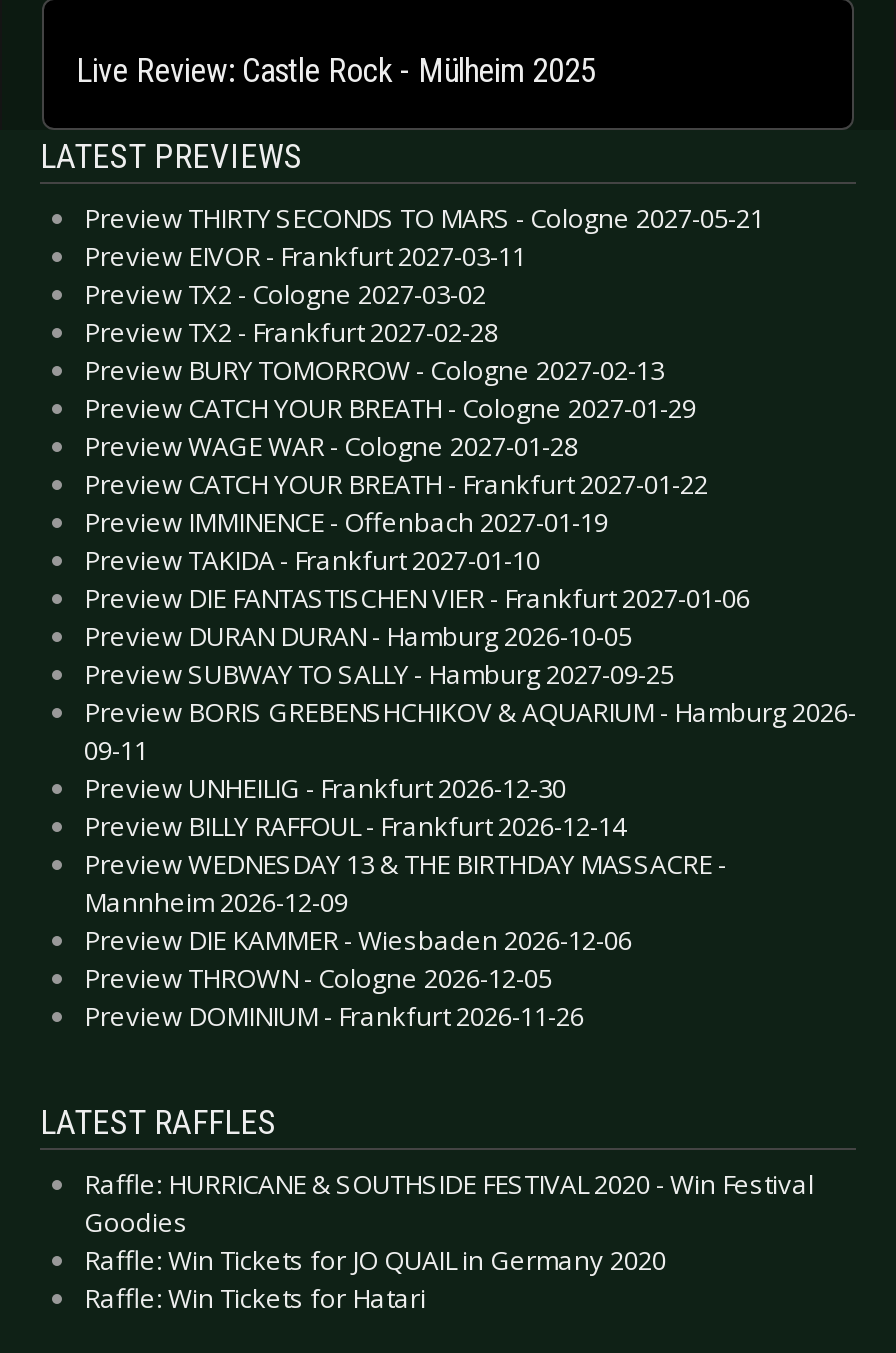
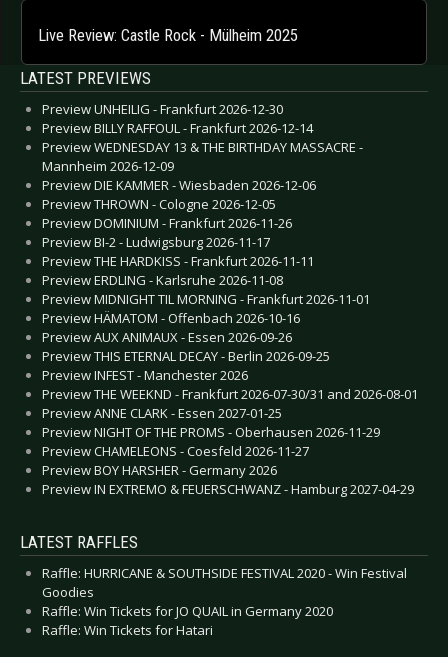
- Preview THIRTY SECONDS TO MARS - Cologne 2027-05-21
- Preview EIVOR - Frankfurt 2027-03-11
- Preview TX2 - Cologne 2027-03-02
- Preview TX2 - Frankfurt 2027-02-28
- Preview BURY TOMORROW - Cologne 2027-02-13
- Preview CATCH YOUR BREATH - Cologne 2027-01-29
- Preview WAGE WAR - Cologne 2027-01-28
- Preview CATCH YOUR BREATH - Frankfurt 2027-01-22
- Preview IMMINENCE - Offenbach 2027-01-19
- Preview TAKIDA - Frankfurt 2027-01-10
- Preview DIE FANTASTISCHEN VIER - Frankfurt 2027-01-06
- Preview DURAN DURAN - Hamburg 2026-10-05
- Preview SUBWAY TO SALLY - Hamburg 2027-09-25
- Preview BORIS GREBENSHCHIKOV & AQUARIUM - Hamburg 2026-
- 09-11

moved up: Preview UNHEILIG - Frankfurt 2026-12-30 | Preview BILLY RAFFOUL - Frankfurt 2026-12-14 | Preview WEDNESDAY 13 & THE BIRTHDAY MASSACRE - | Mannheim 2026-12-09 | Preview DIE KAMMER - Wiesbaden 2026-12-06 | Preview THROWN - Cologne 2026-12-05 | Preview DOMINIUM - Frankfurt 2026-11-26

+ Preview BI-2 - Ludwigsburg 2026-11-17
+ Preview THE HARDKISS - Frankfurt 2026-11-11
+ Preview ERDLING - Karlsruhe 2026-11-08
+ Preview MIDNIGHT TIL MORNING - Frankfurt 2026-11-01
+ Preview HÄMATOM - Offenbach 2026-10-16
+ Preview AUX ANIMAUX - Essen 2026-09-26
+ Preview THIS ETERNAL DECAY - Berlin 2026-09-25
+ Preview INFEST - Manchester 2026
+ Preview THE WEEKND - Frankfurt 2026-07-30/31 and 2026-08-01
+ Preview ANNE CLARK - Essen 2027-01-25
+ Preview NIGHT OF THE PROMS - Oberhausen 2026-11-29
+ Preview CHAMELEONS - Coesfeld 2026-11-27
+ Preview BOY HARSHER - Germany 2026
+ Preview IN EXTREMO & FEUERSCHWANZ - Hamburg 2027-04-29
